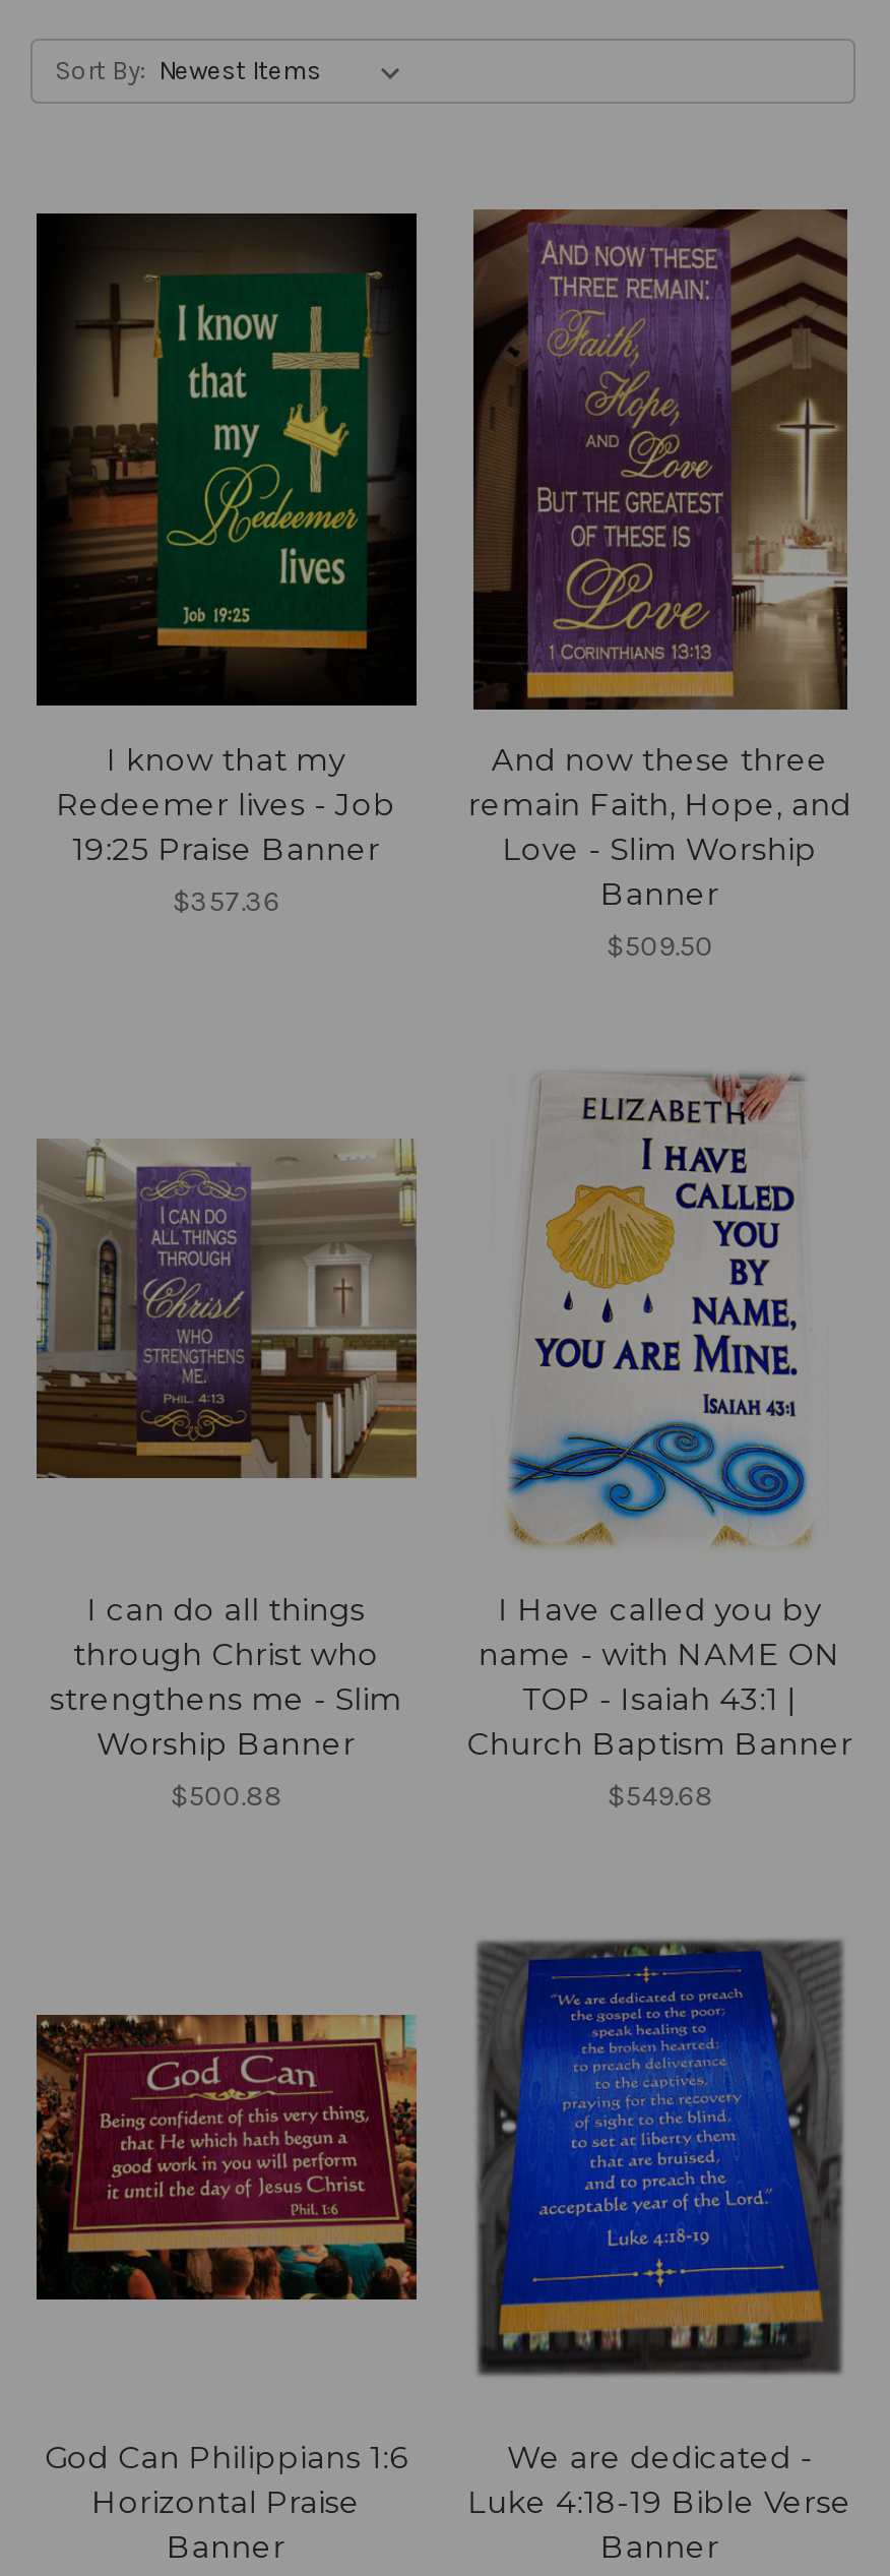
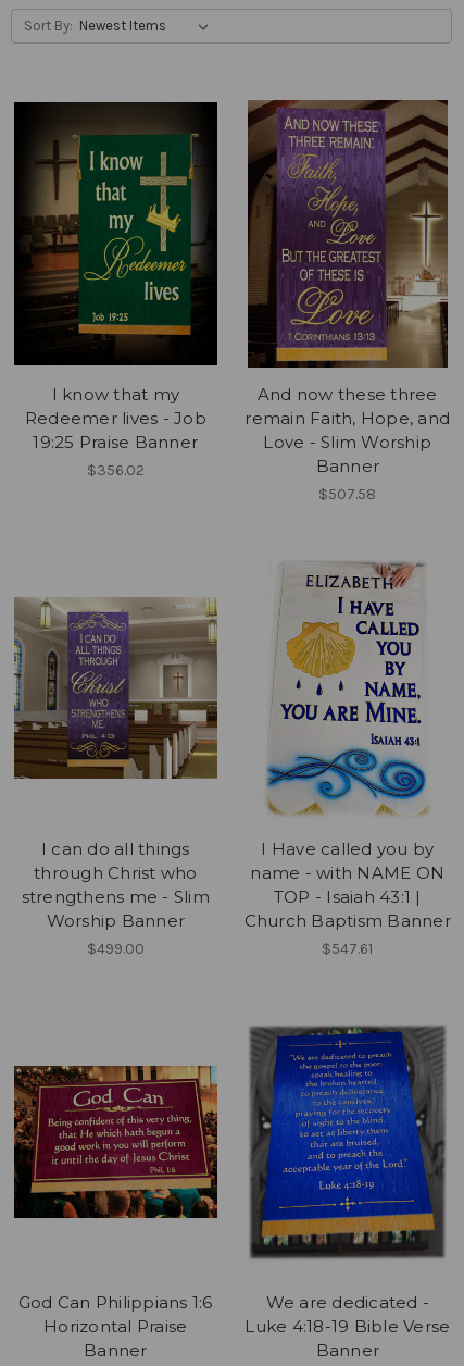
- $357.36
+ $356.02

- $509.50
+ $507.58

- $500.88
+ $499.00

- $549.68
+ $547.61
